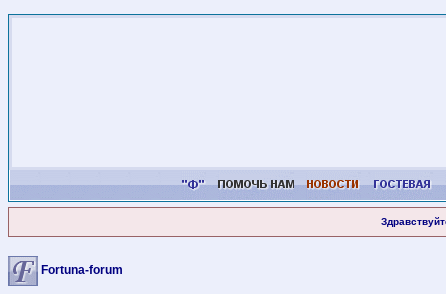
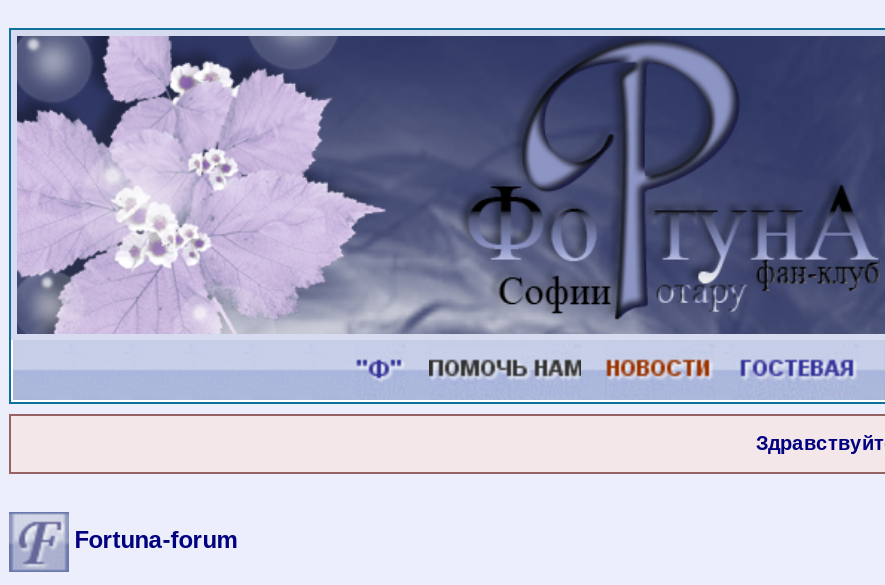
+ [image]
